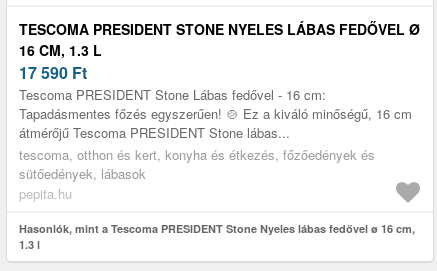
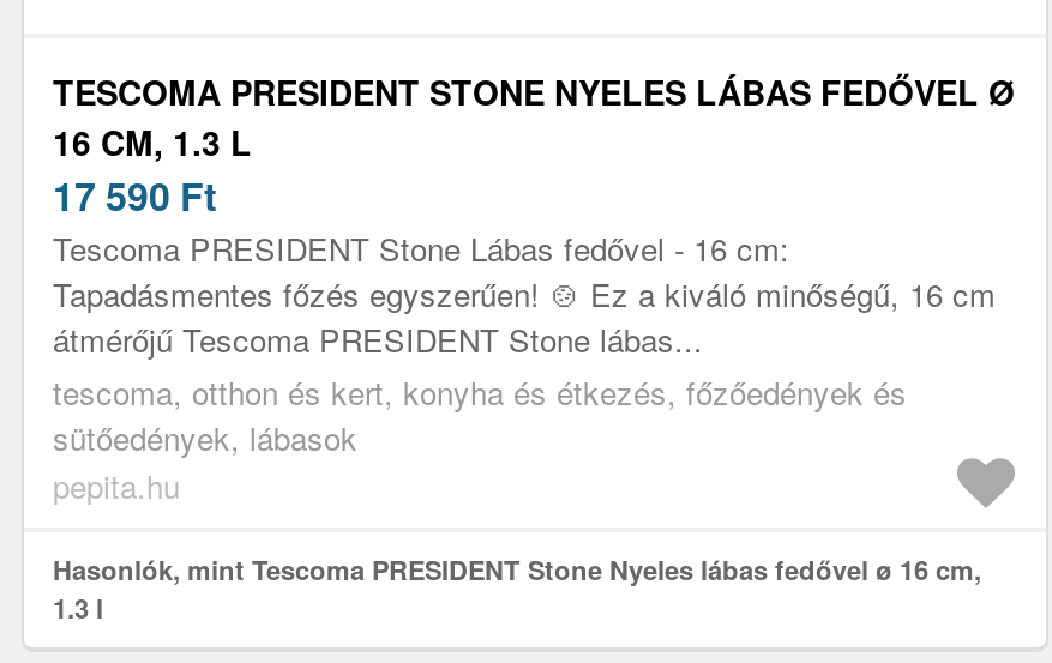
- Hasonlók, mint a Tescoma PRESIDENT Stone Nyeles lábas fedővel ø 16 cm,
+ Hasonlók, mint Tescoma PRESIDENT Stone Nyeles lábas fedővel ø 16 cm,
